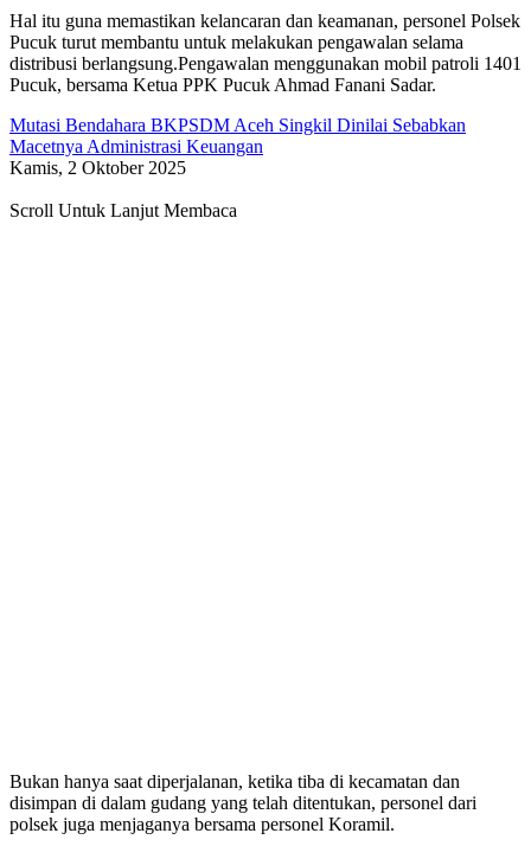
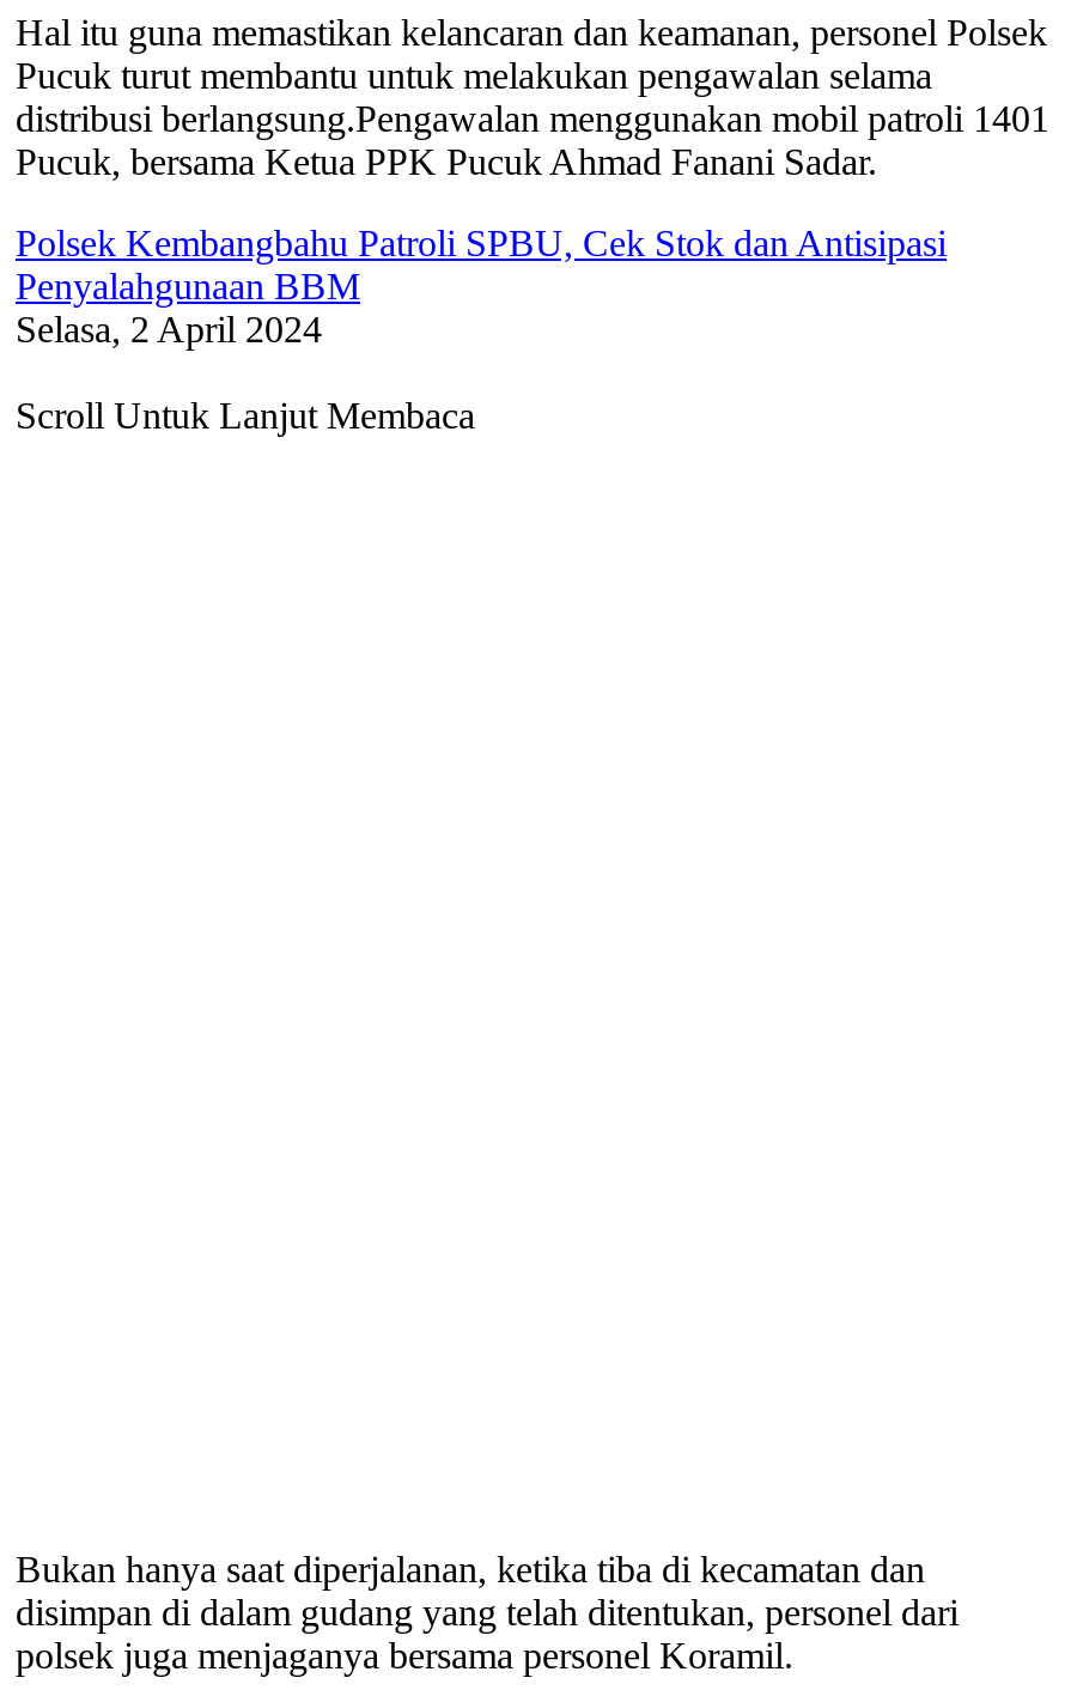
- Mutasi Bendahara BKPSDM Aceh Singkil Dinilai Sebabkan
- Macetnya Administrasi Keuangan
- Kamis, 2 Oktober 2025
+ Polsek Kembangbahu Patroli SPBU, Cek Stok dan Antisipasi
+ Penyalahgunaan BBM
+ Selasa, 2 April 2024
